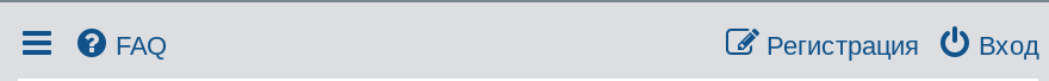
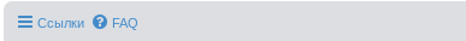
- Вход
- Регистрация

+ Ссылки
